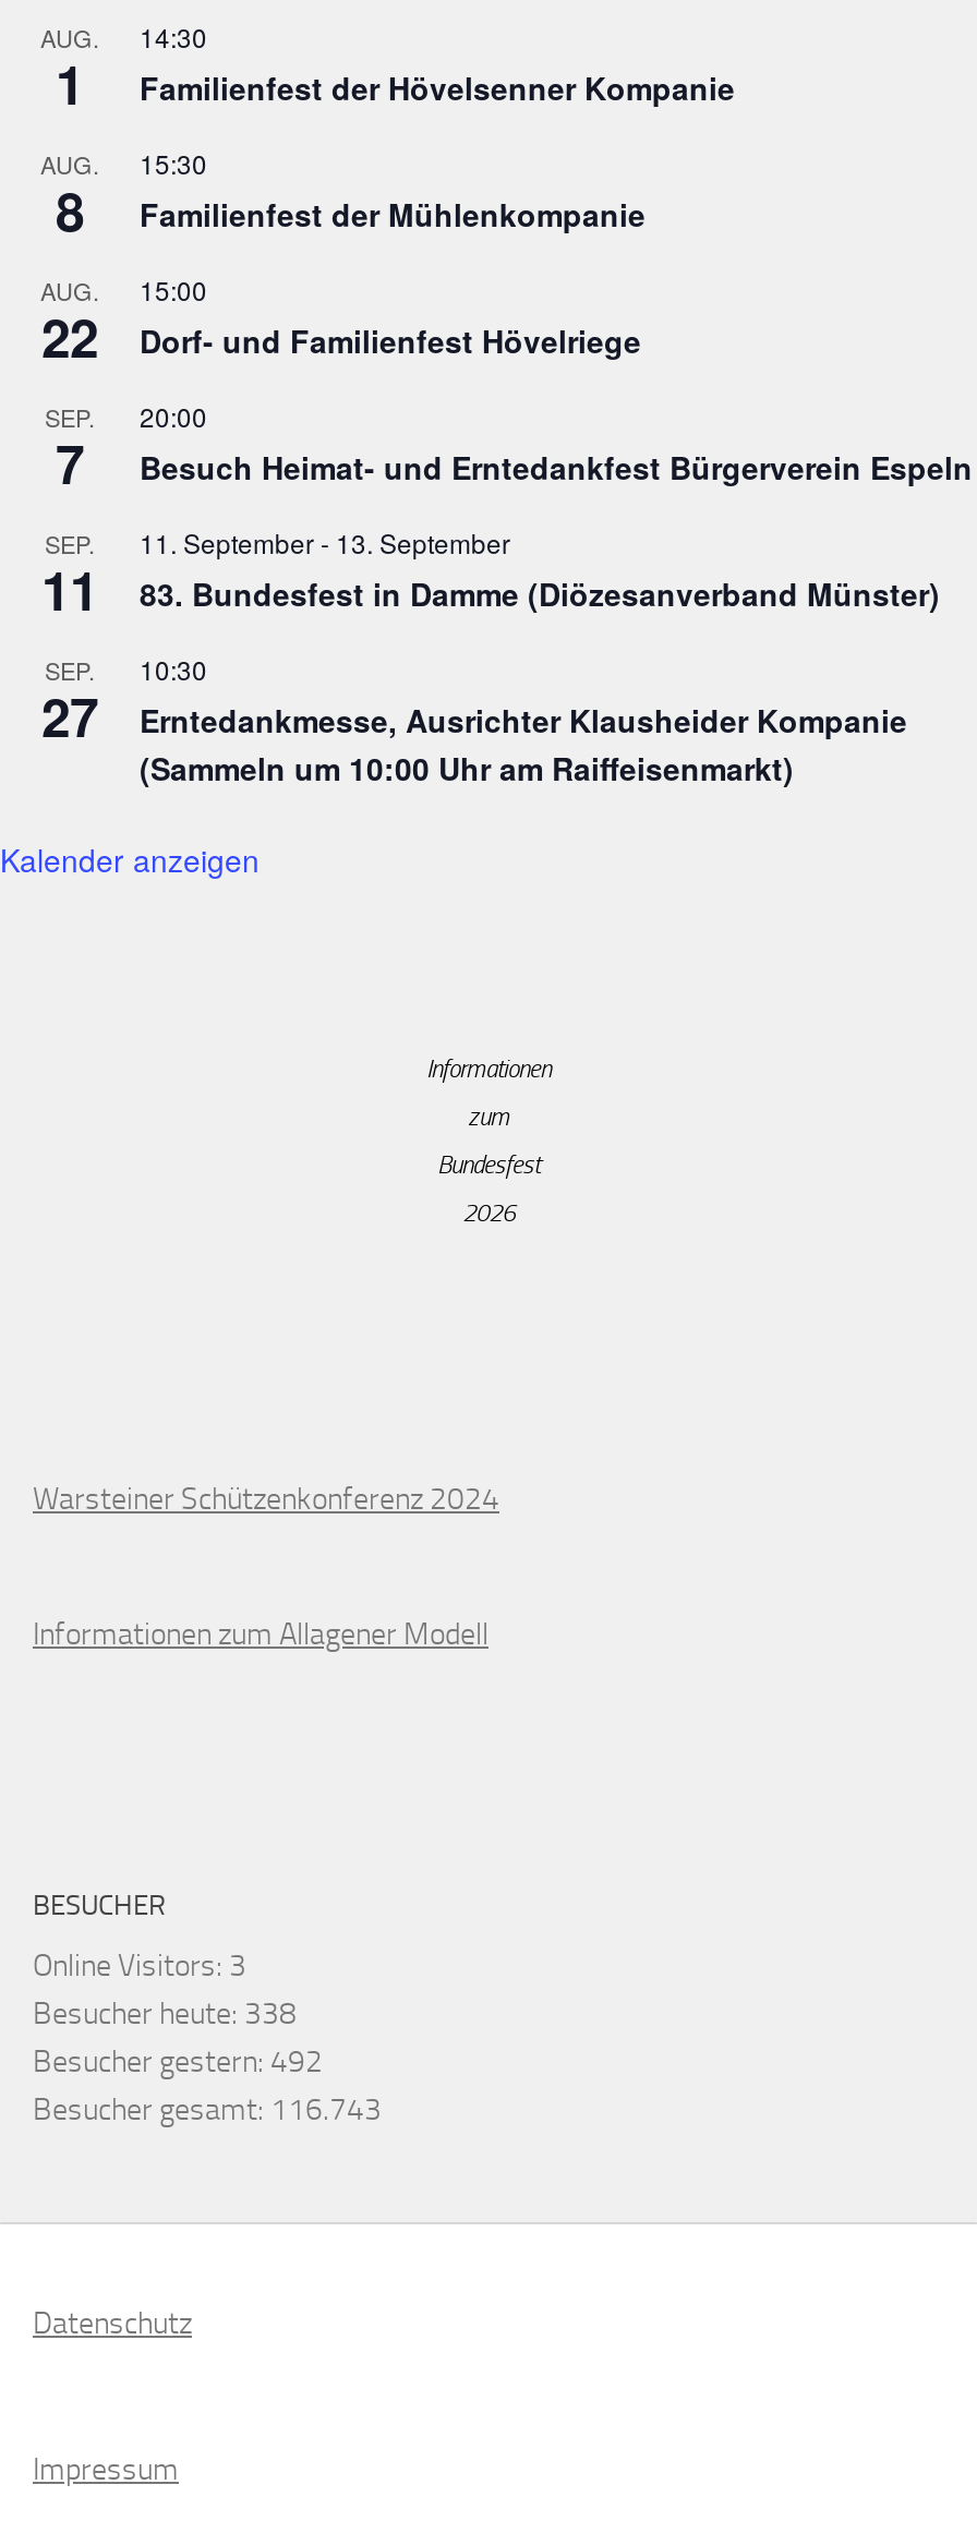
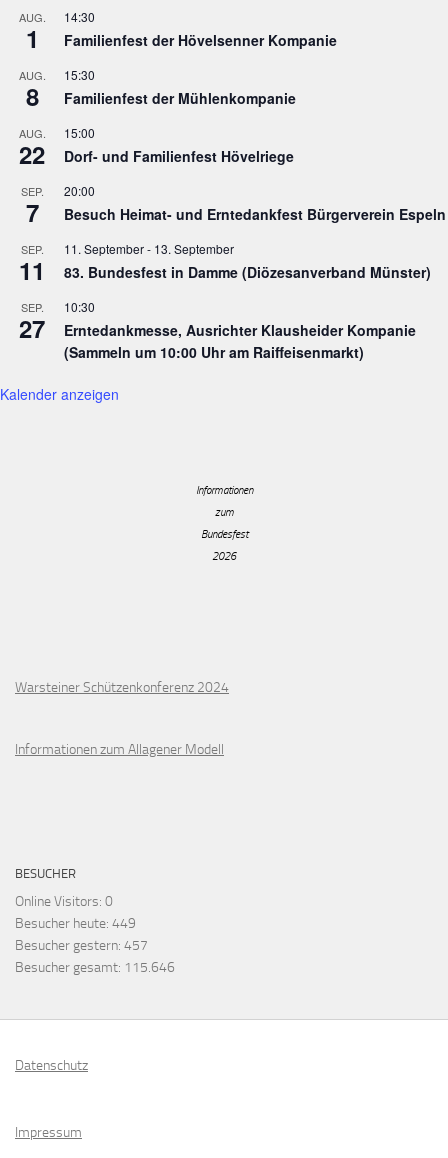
- Online Visitors: 3
+ Online Visitors: 0

- Besucher heute: 338
+ Besucher heute: 449

- Besucher gestern: 492
+ Besucher gestern: 457

- Besucher gesamt: 116.743
+ Besucher gesamt: 115.646
